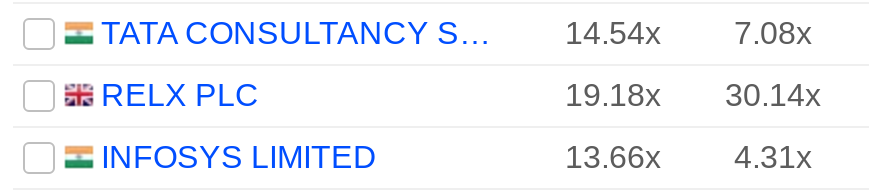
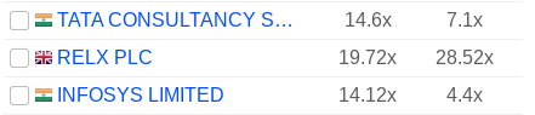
- 14.54x
- 7.08x
+ 14.6x
+ 7.1x

- 19.18x
- 30.14x
+ 19.72x
+ 28.52x

- 13.66x
- 4.31x
+ 14.12x
+ 4.4x
